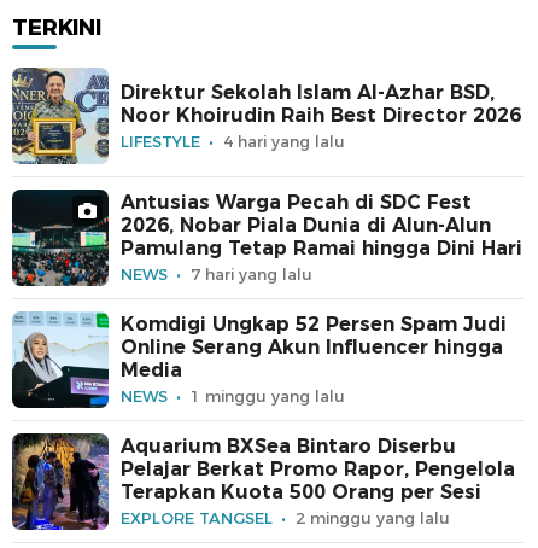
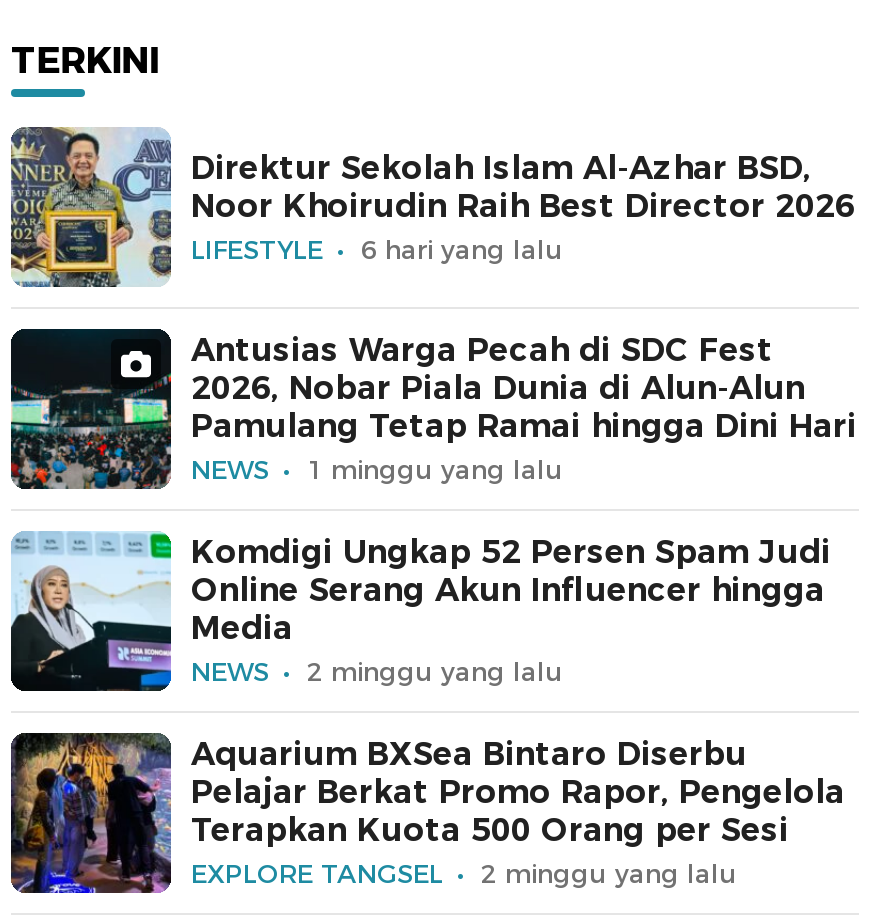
- 4 hari yang lalu
+ 6 hari yang lalu

- 7 hari yang lalu

moved up: 1 minggu yang lalu

+ 2 minggu yang lalu
